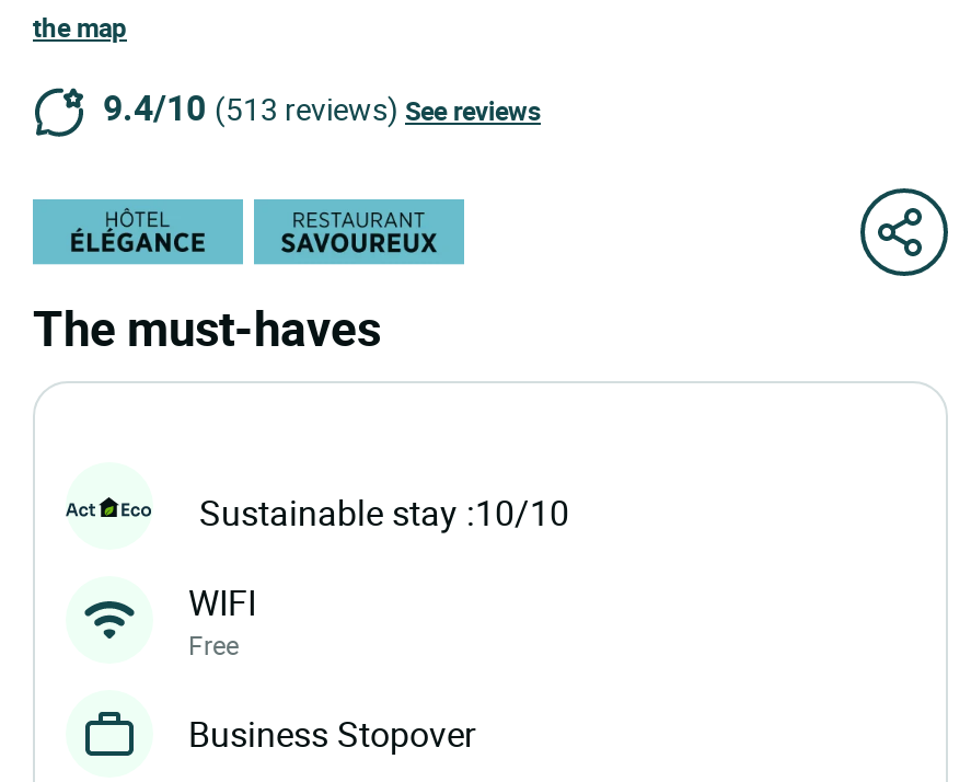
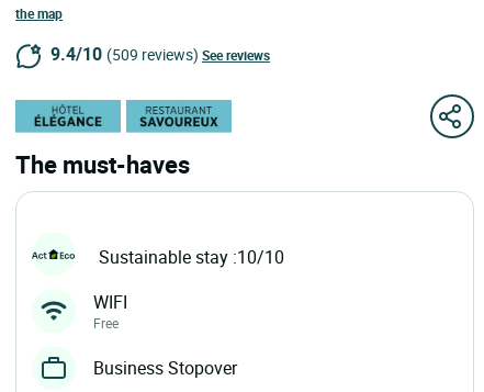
- 9.4/10 (513 reviews) See reviews
+ 9.4/10 (509 reviews) See reviews
